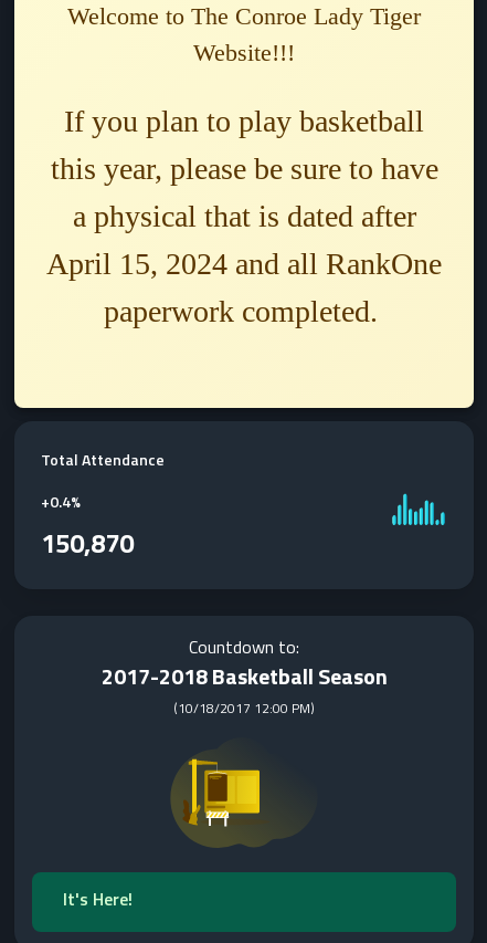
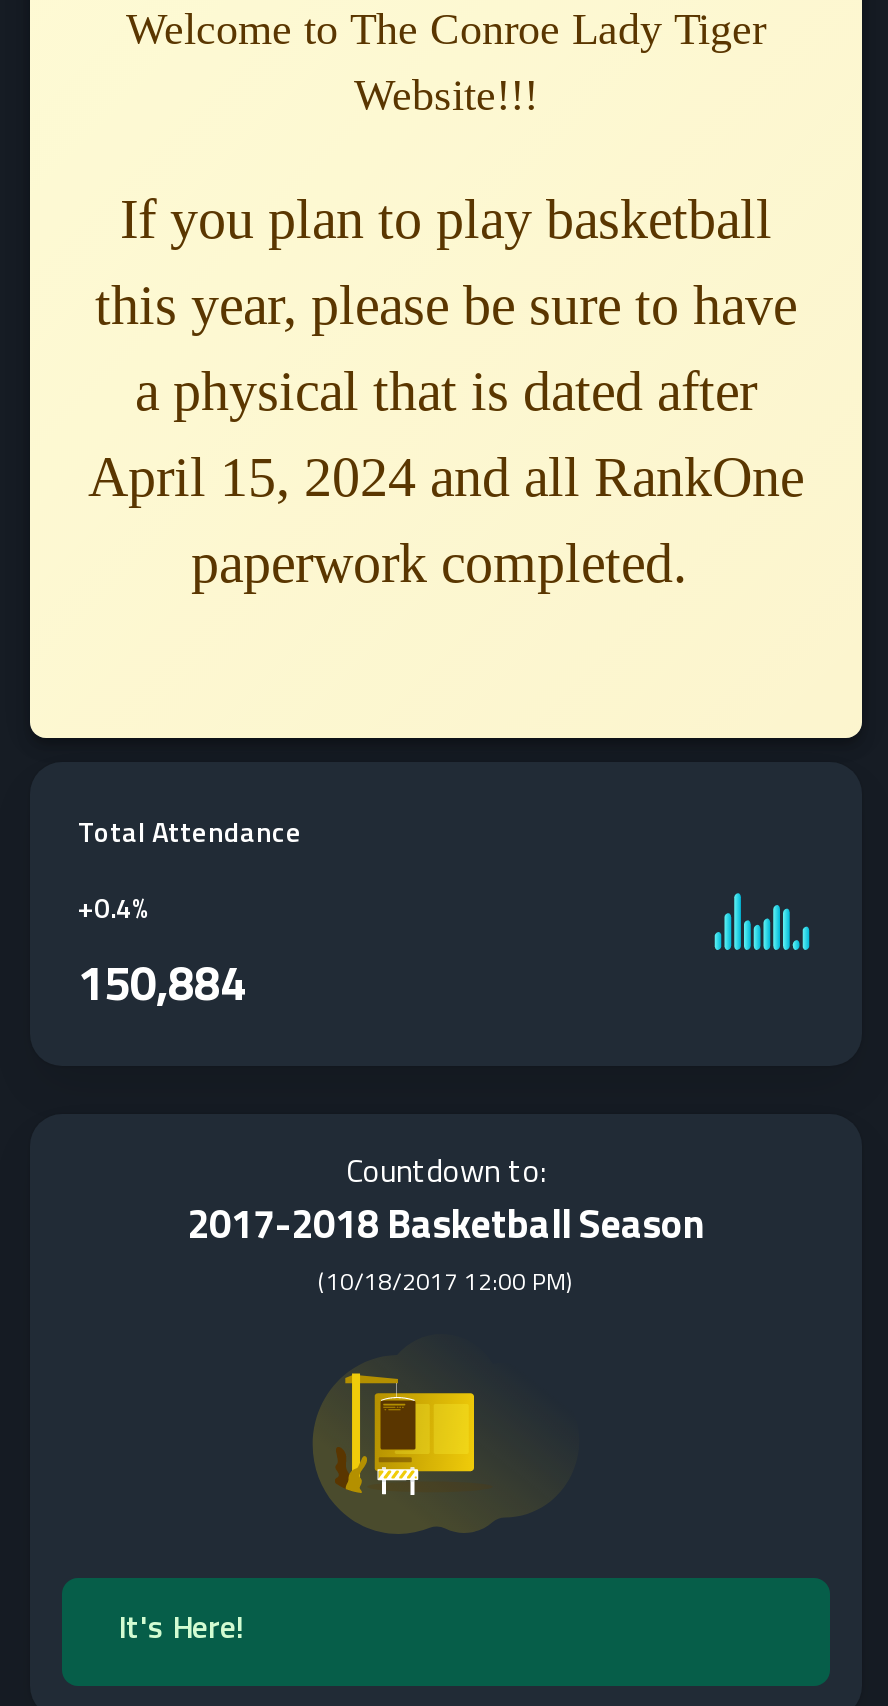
- 150,870
+ 150,884
